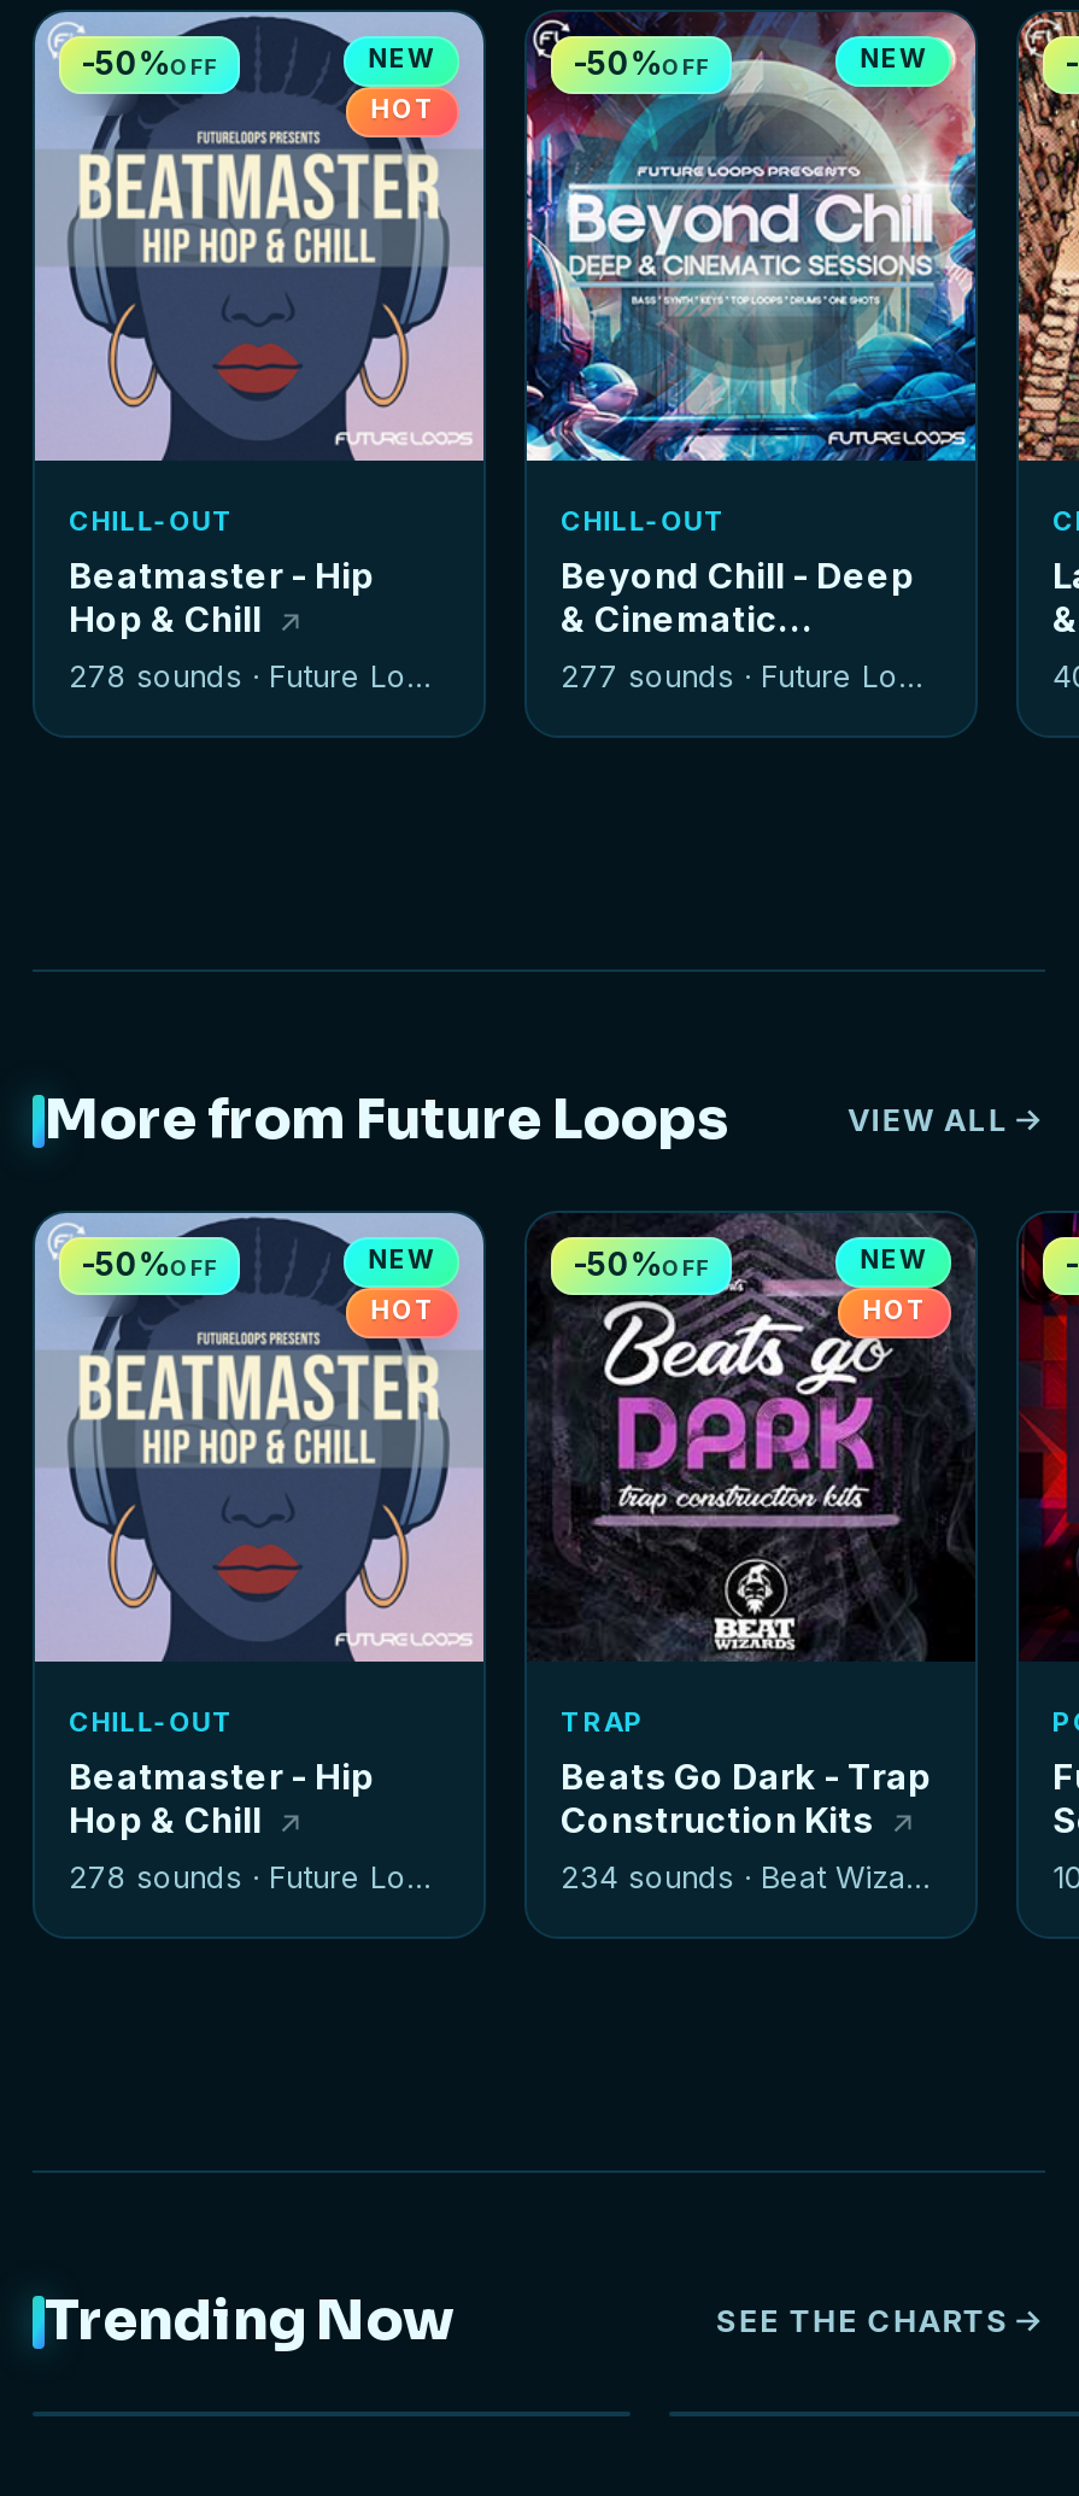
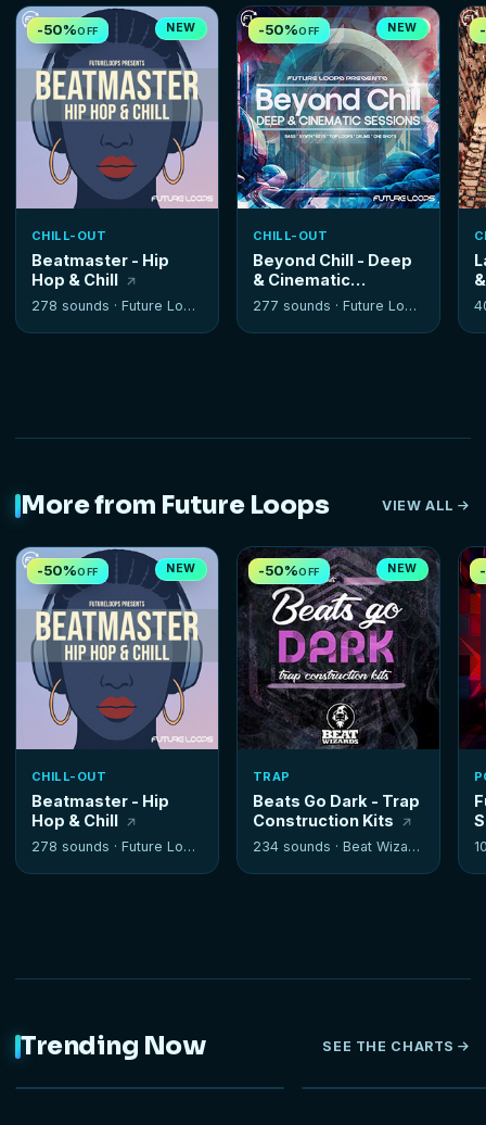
- HOT

- HOT

- HOT
